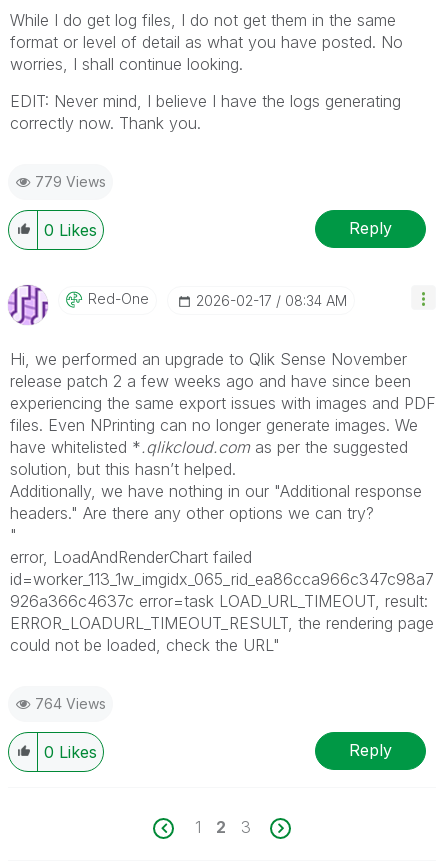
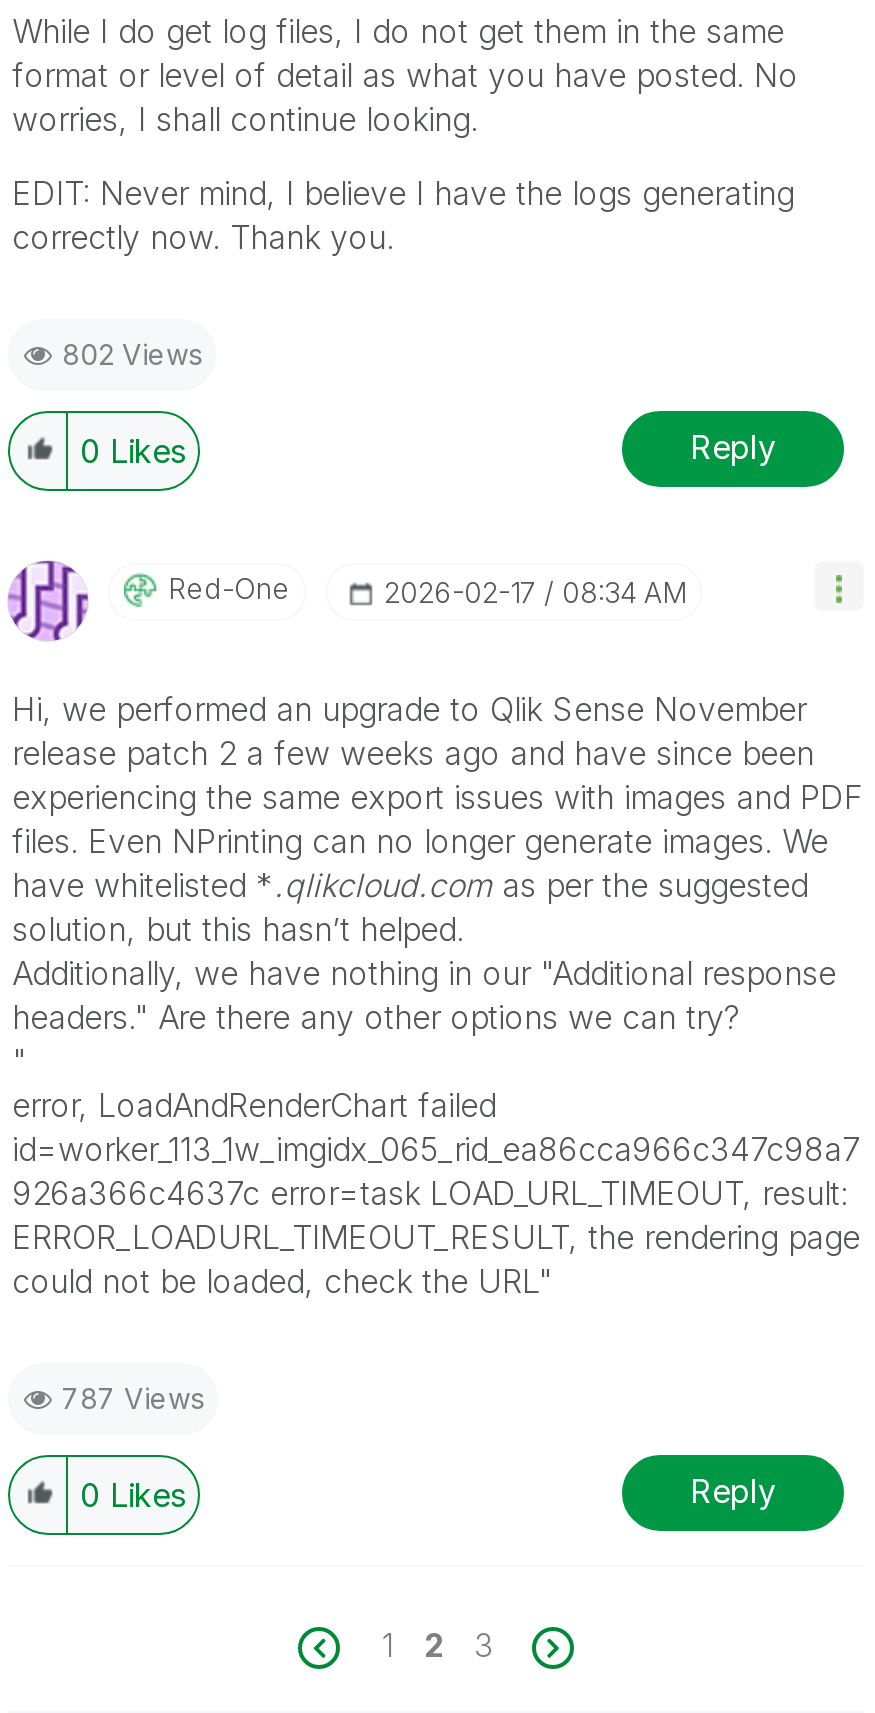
- 779 Views
+ 802 Views

- 764 Views
+ 787 Views
